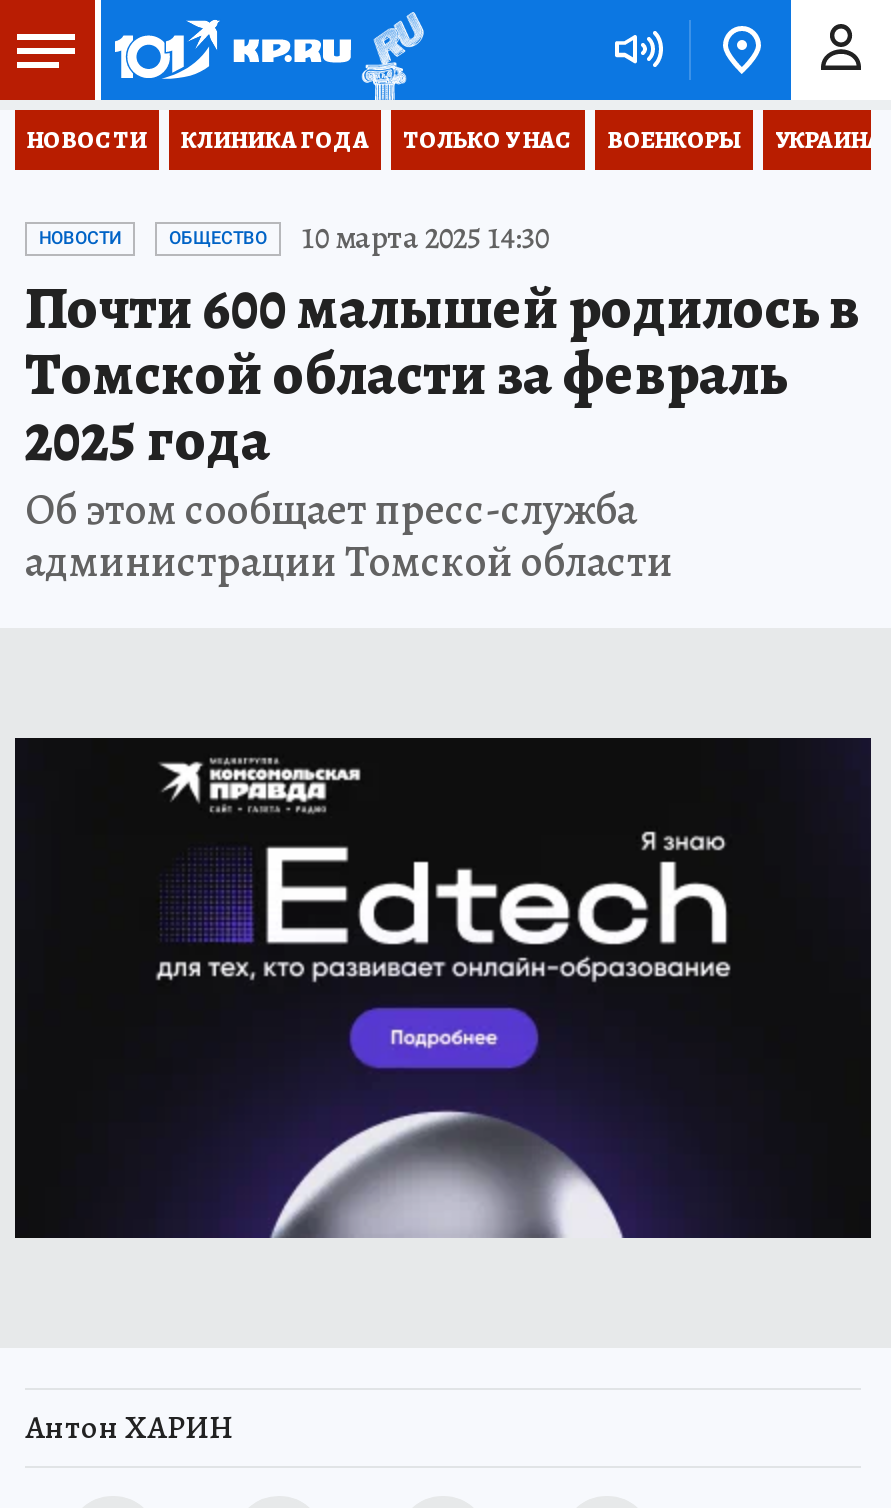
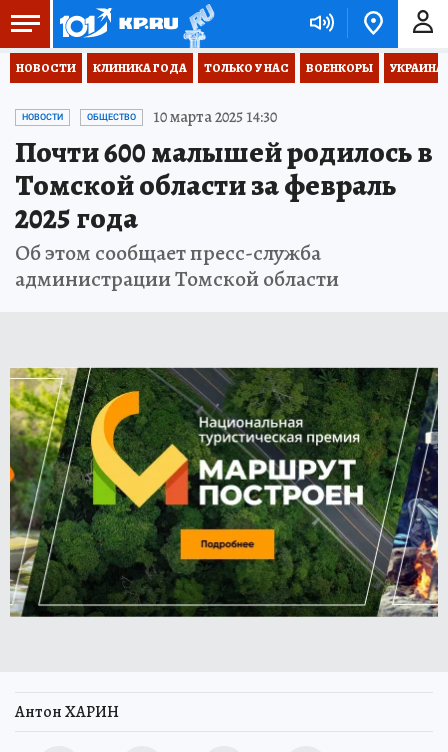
- [image]
+ [image]
